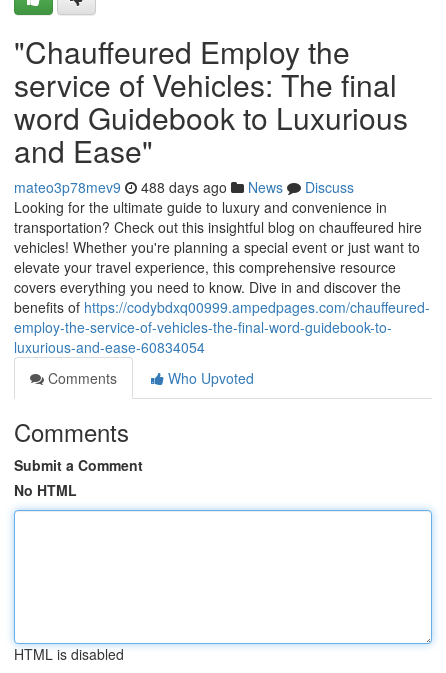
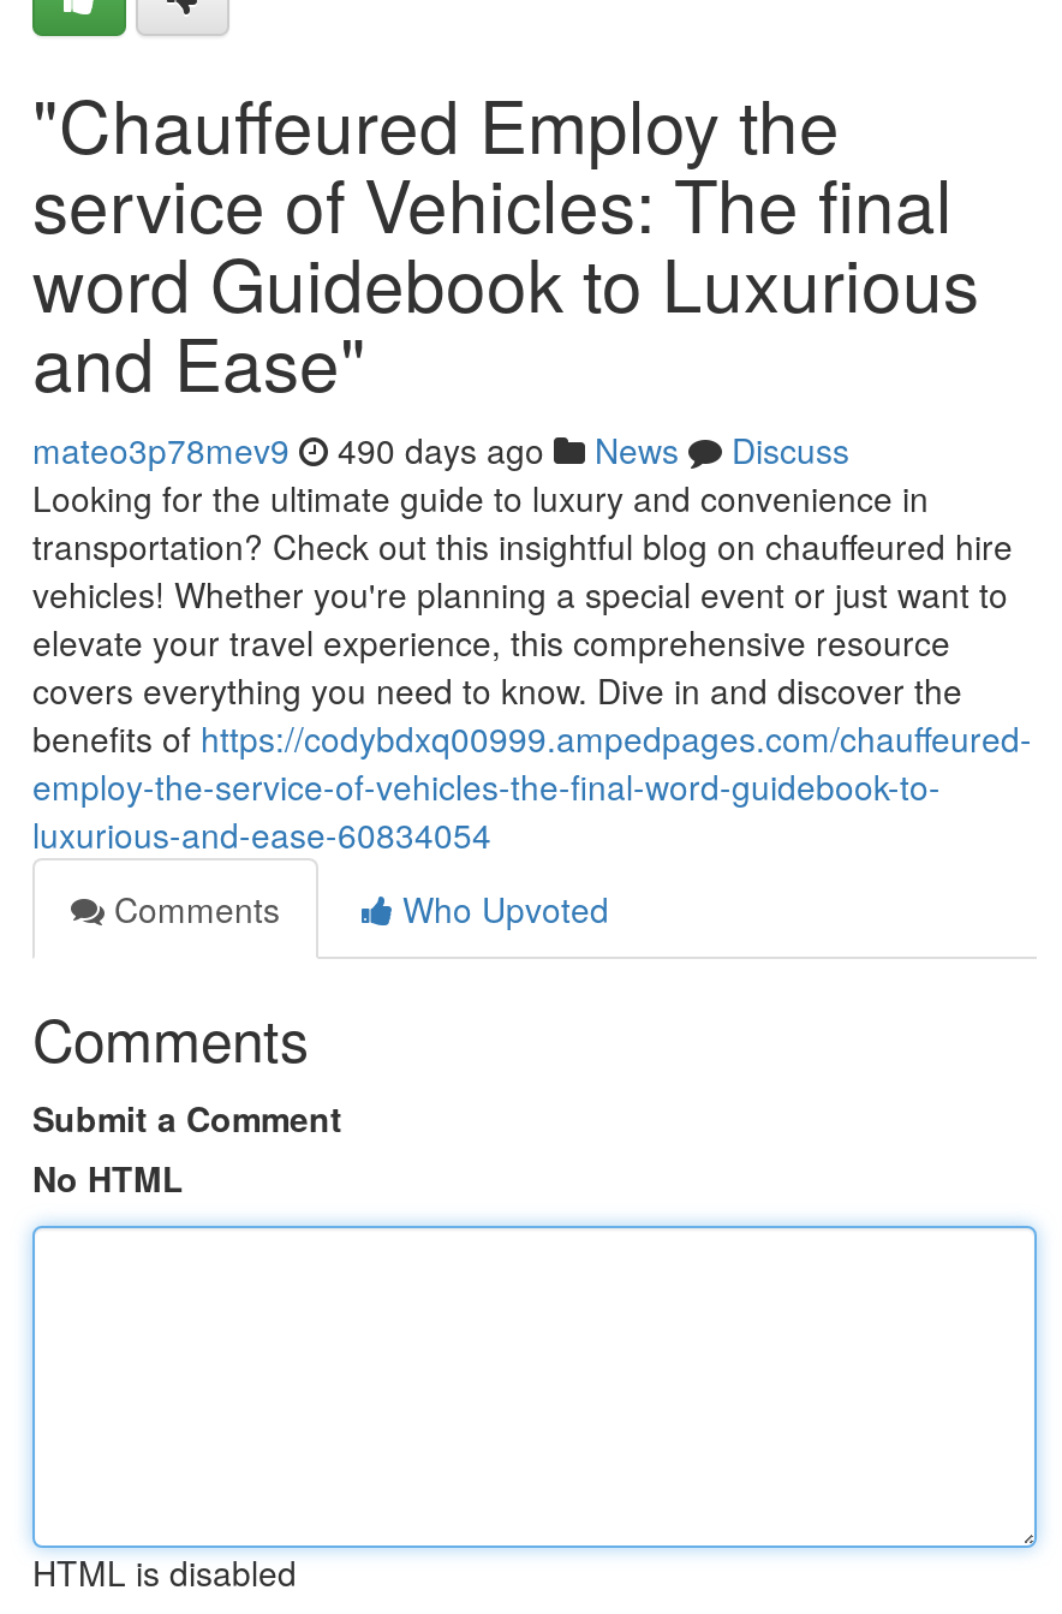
- mateo3p78mev9 488 days ago News Discuss
+ mateo3p78mev9 490 days ago News Discuss
